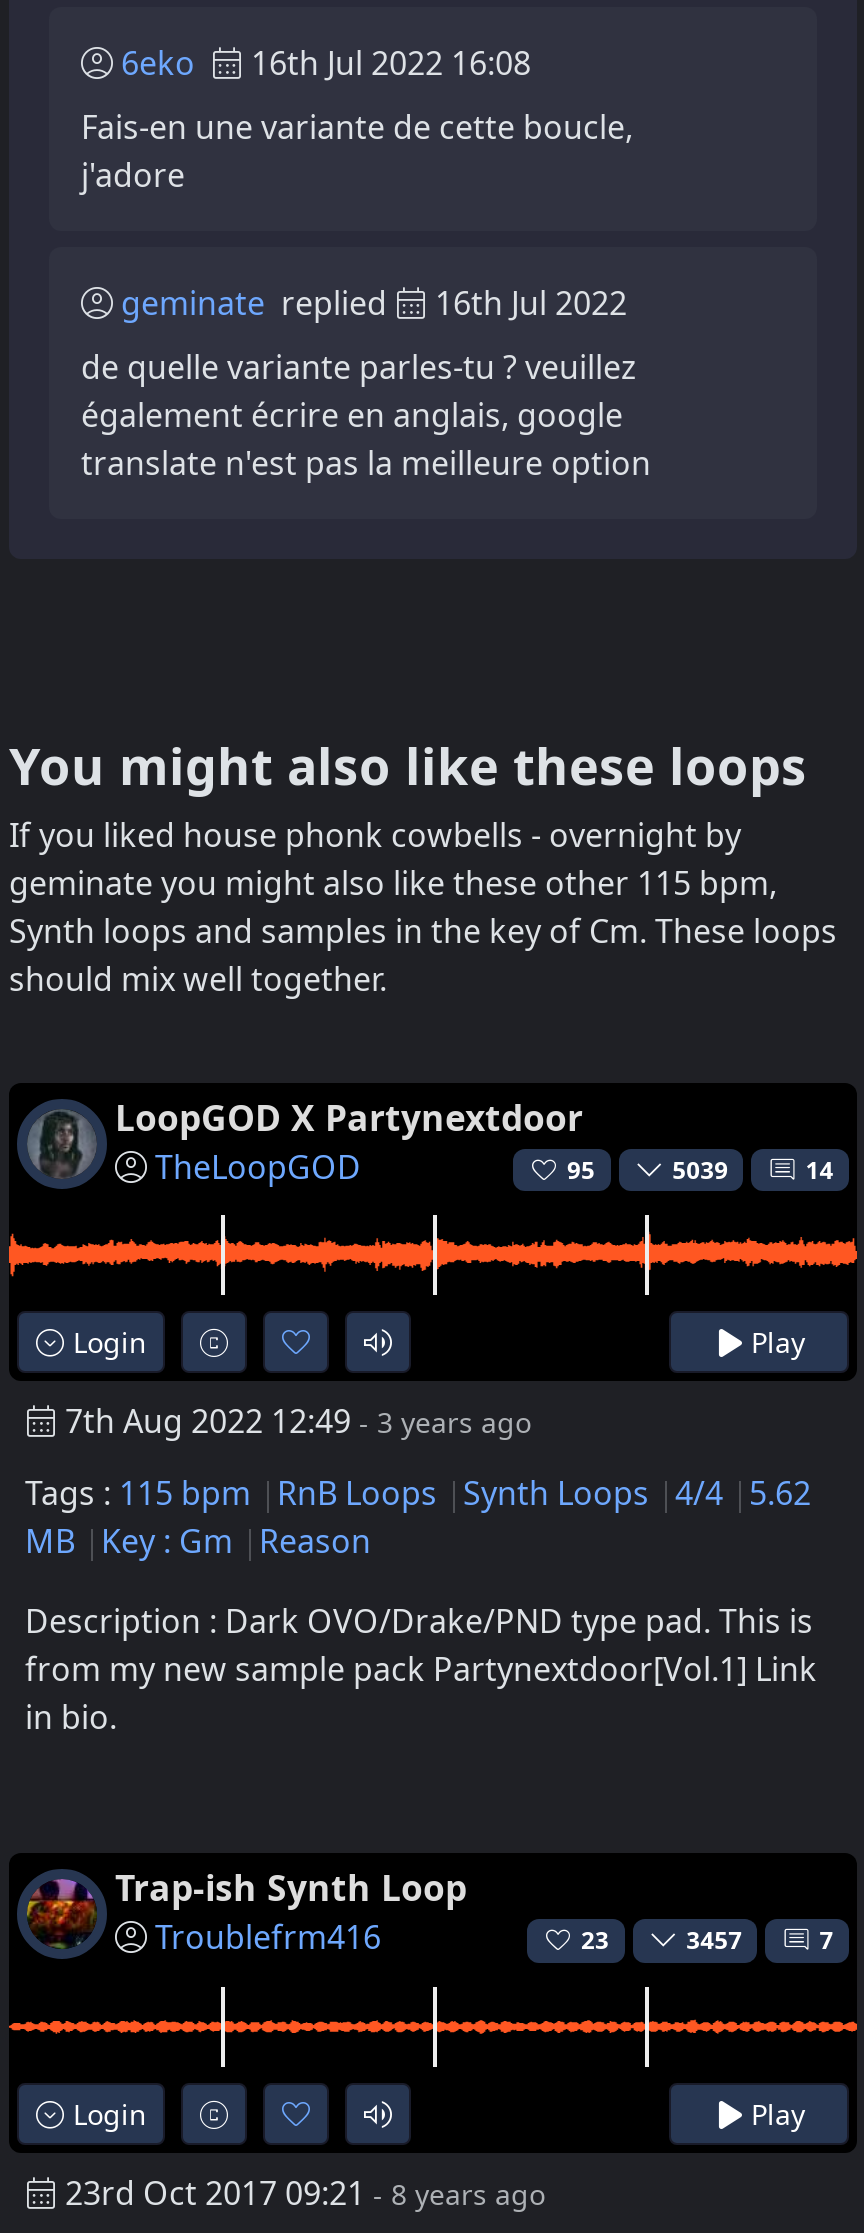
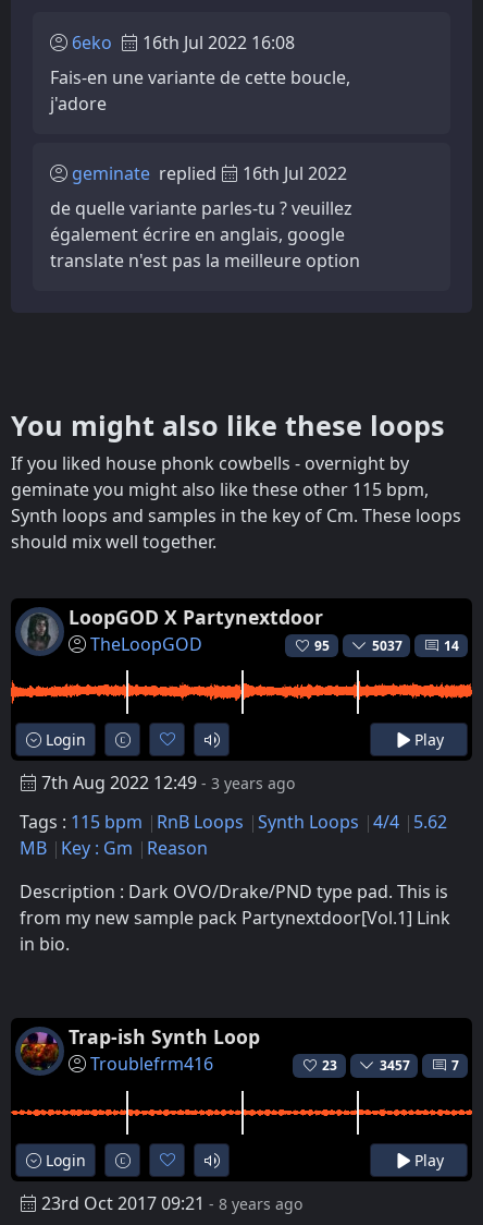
- 5039
+ 5037
